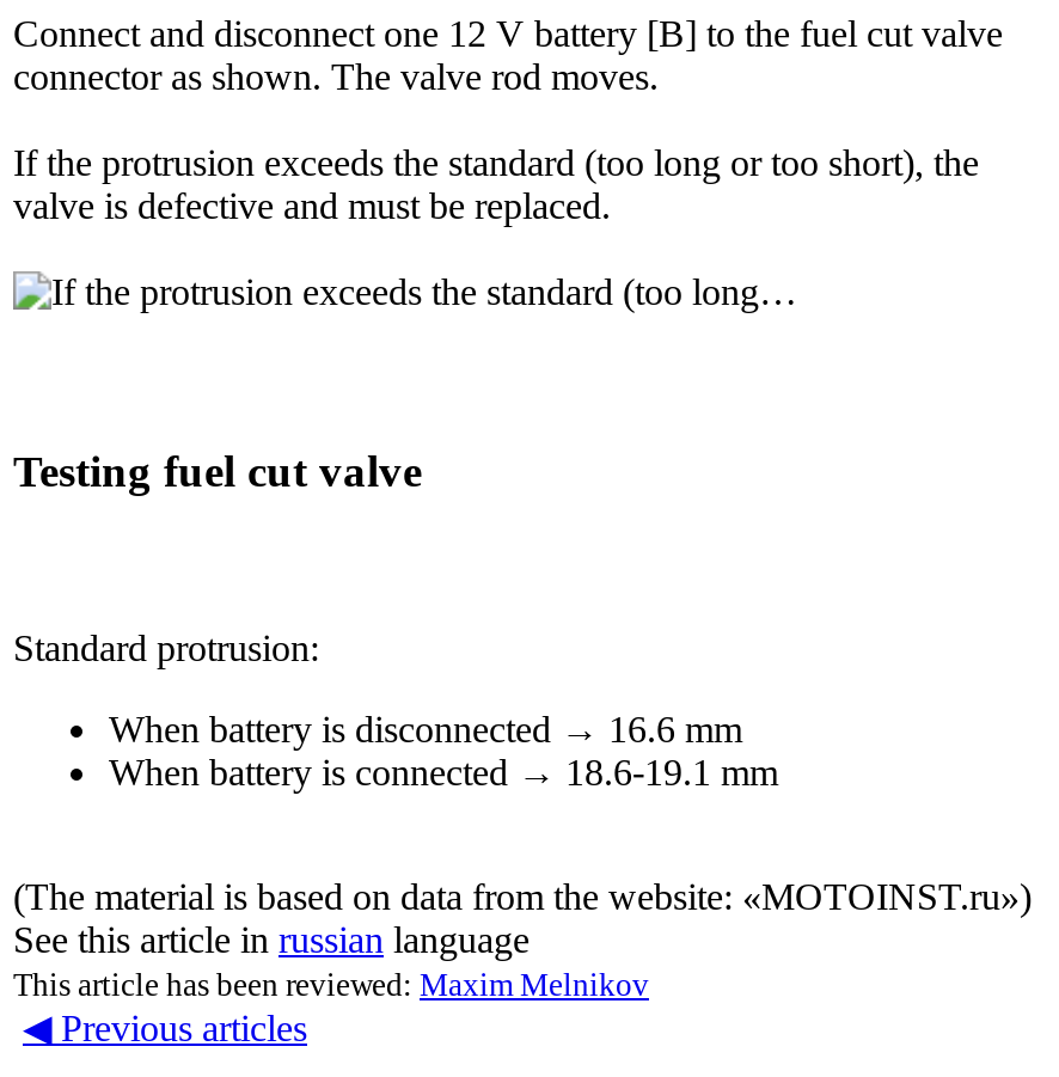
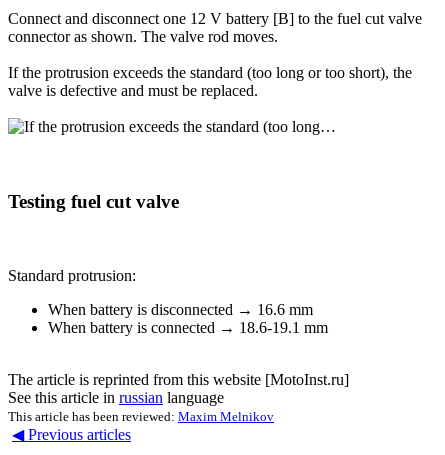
- (The material is based on data from the website: «MOTOINST.ru»)
+ The article is reprinted from this website [MotoInst.ru]
